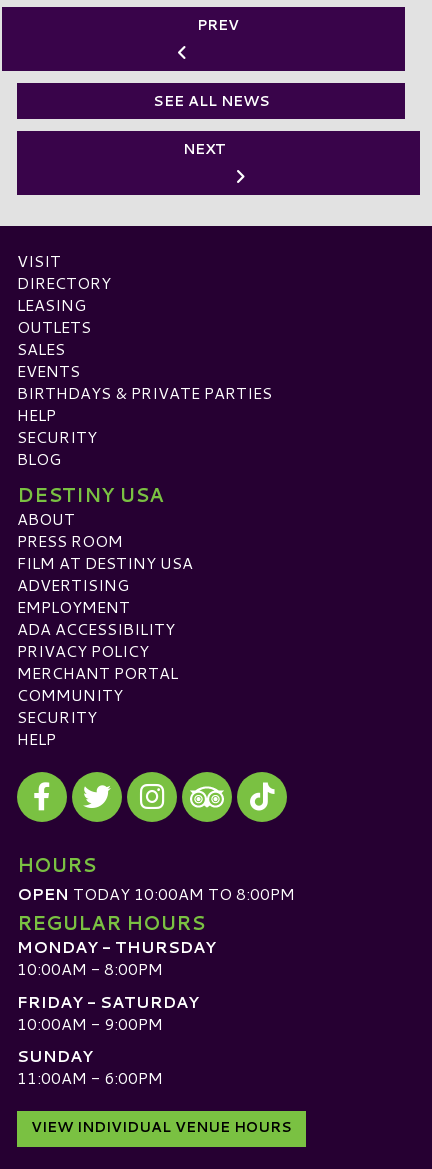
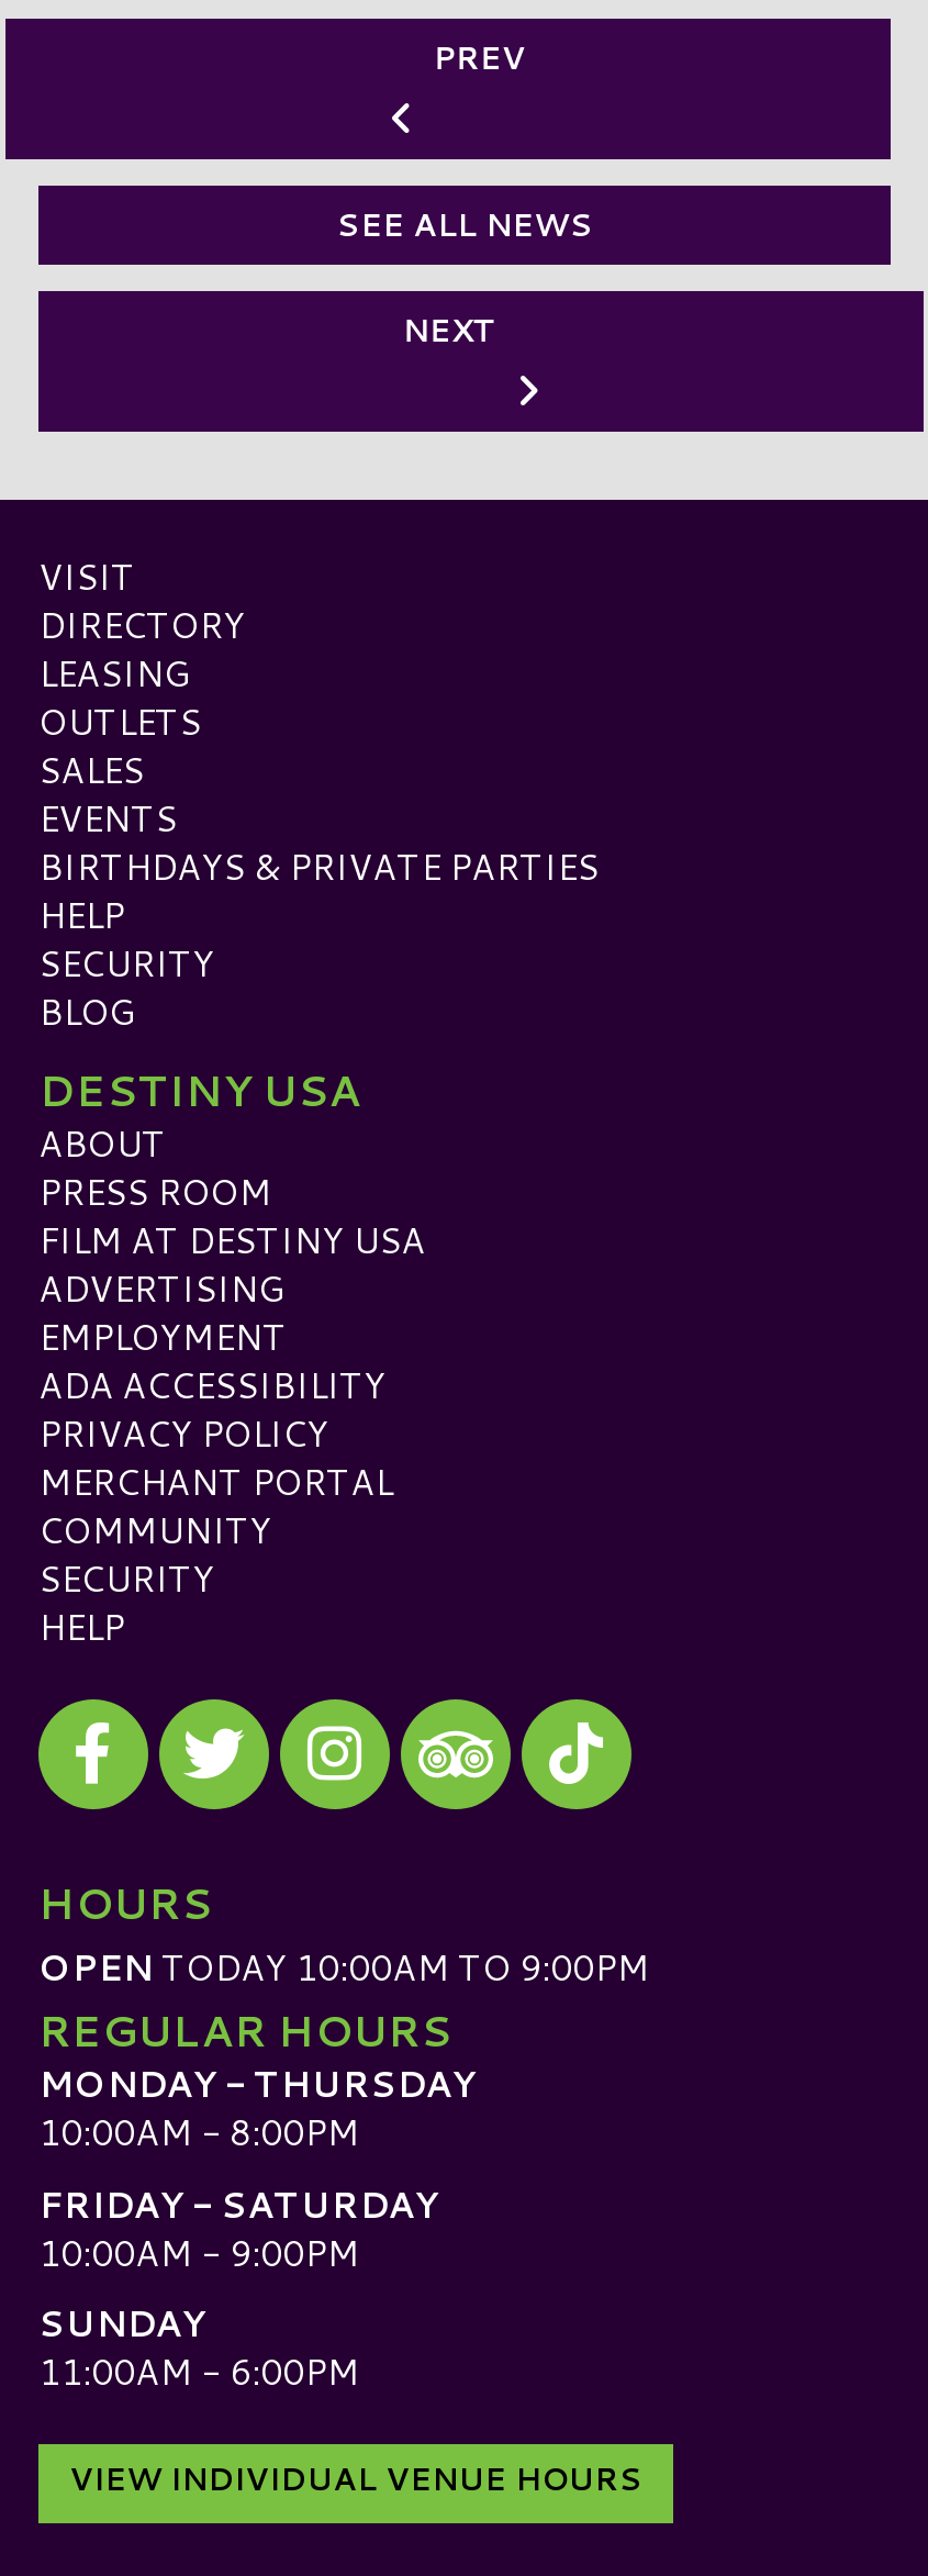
- OPEN TODAY 10:00AM TO 8:00PM
+ OPEN TODAY 10:00AM TO 9:00PM
